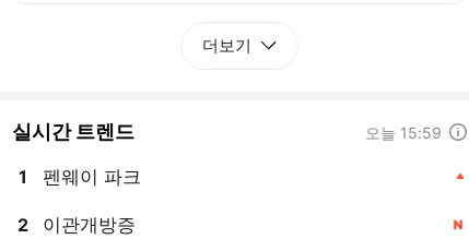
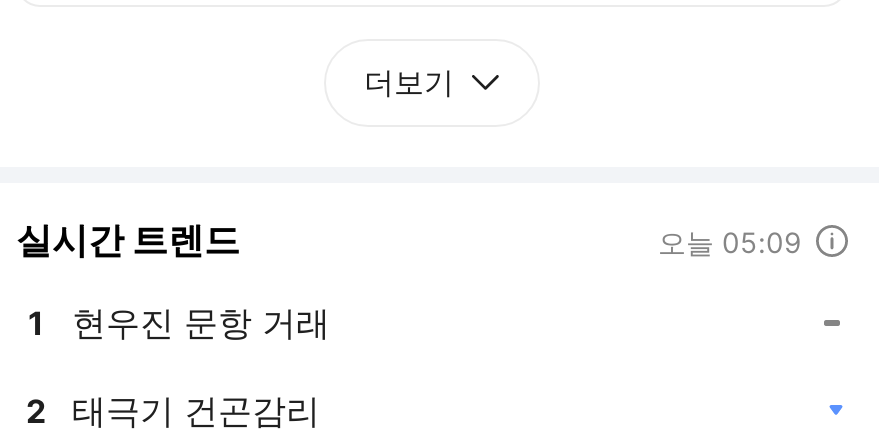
- 오늘 15:59
+ 오늘 05:09

- 펜웨이 파크
+ 현우진 문항 거래

- 이관개방증
+ 태극기 건곤감리
